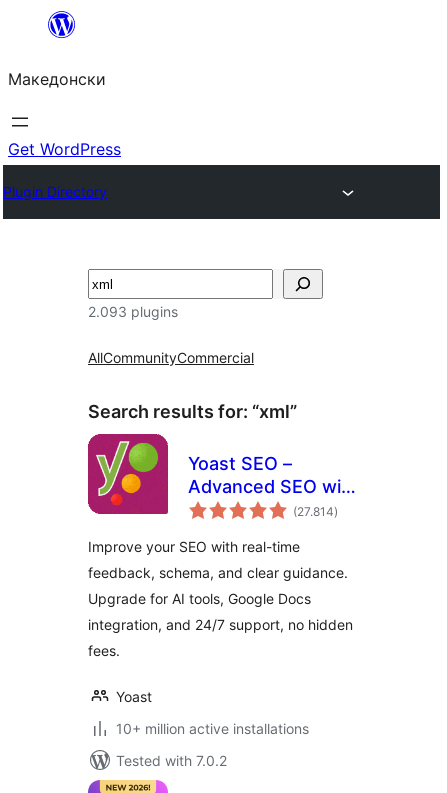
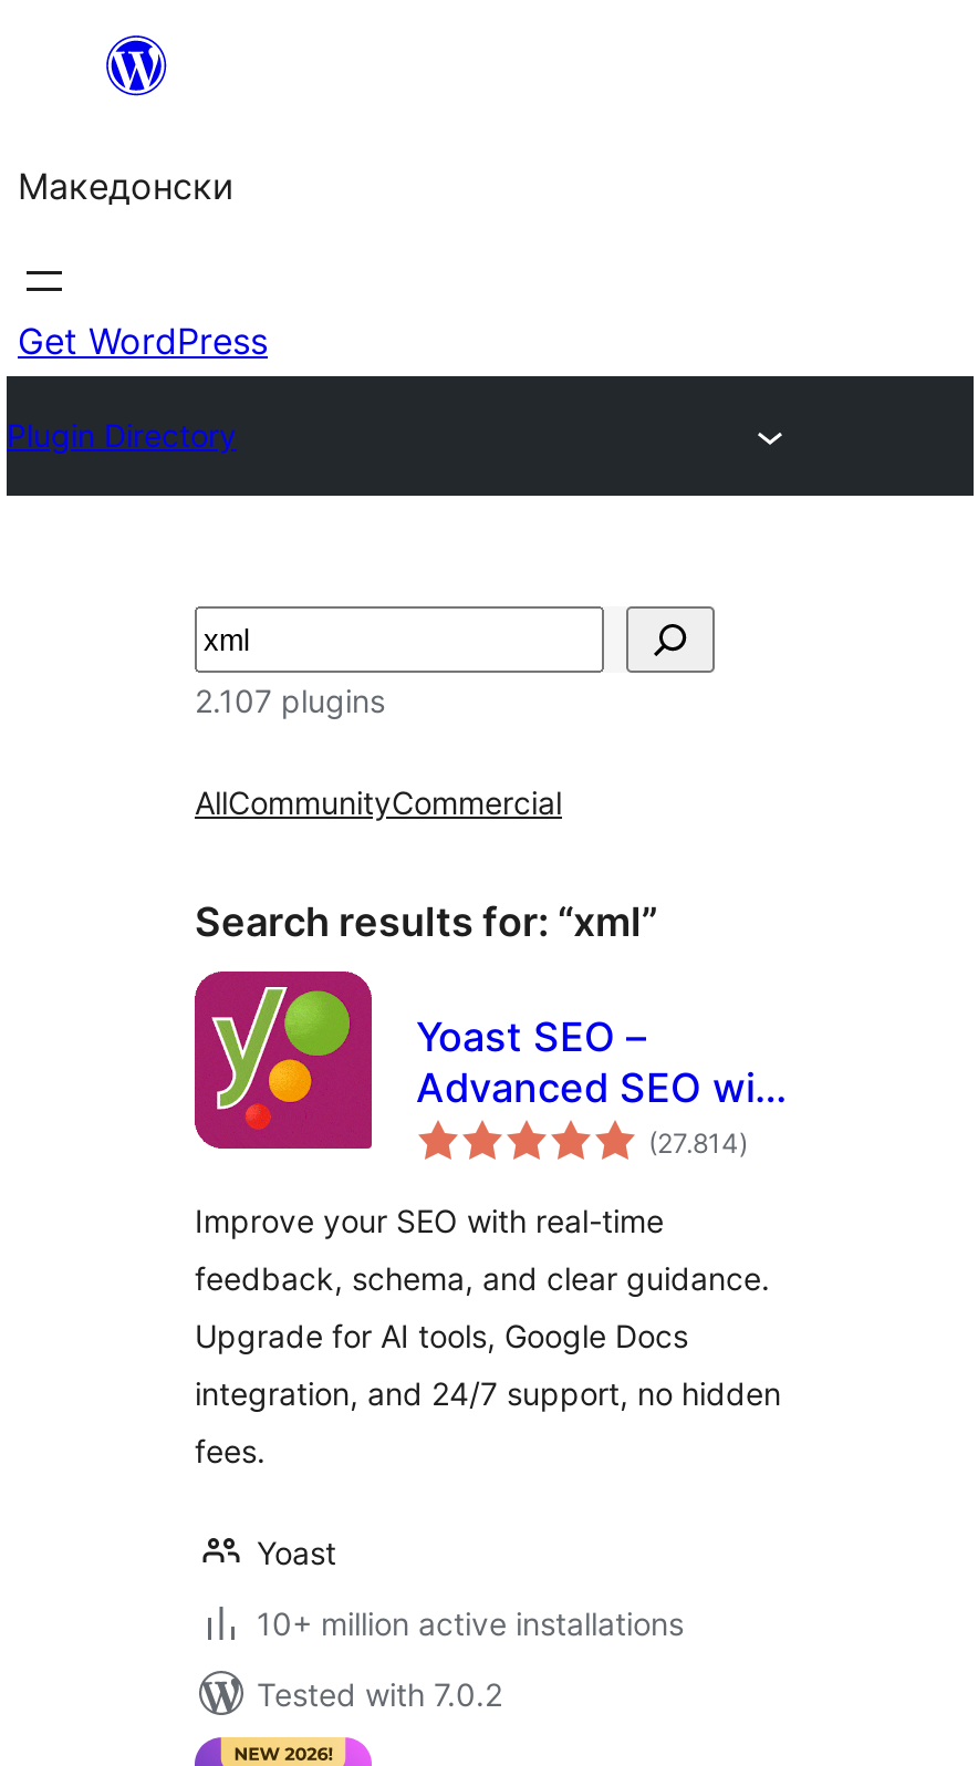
- 2.093 plugins
+ 2.107 plugins
